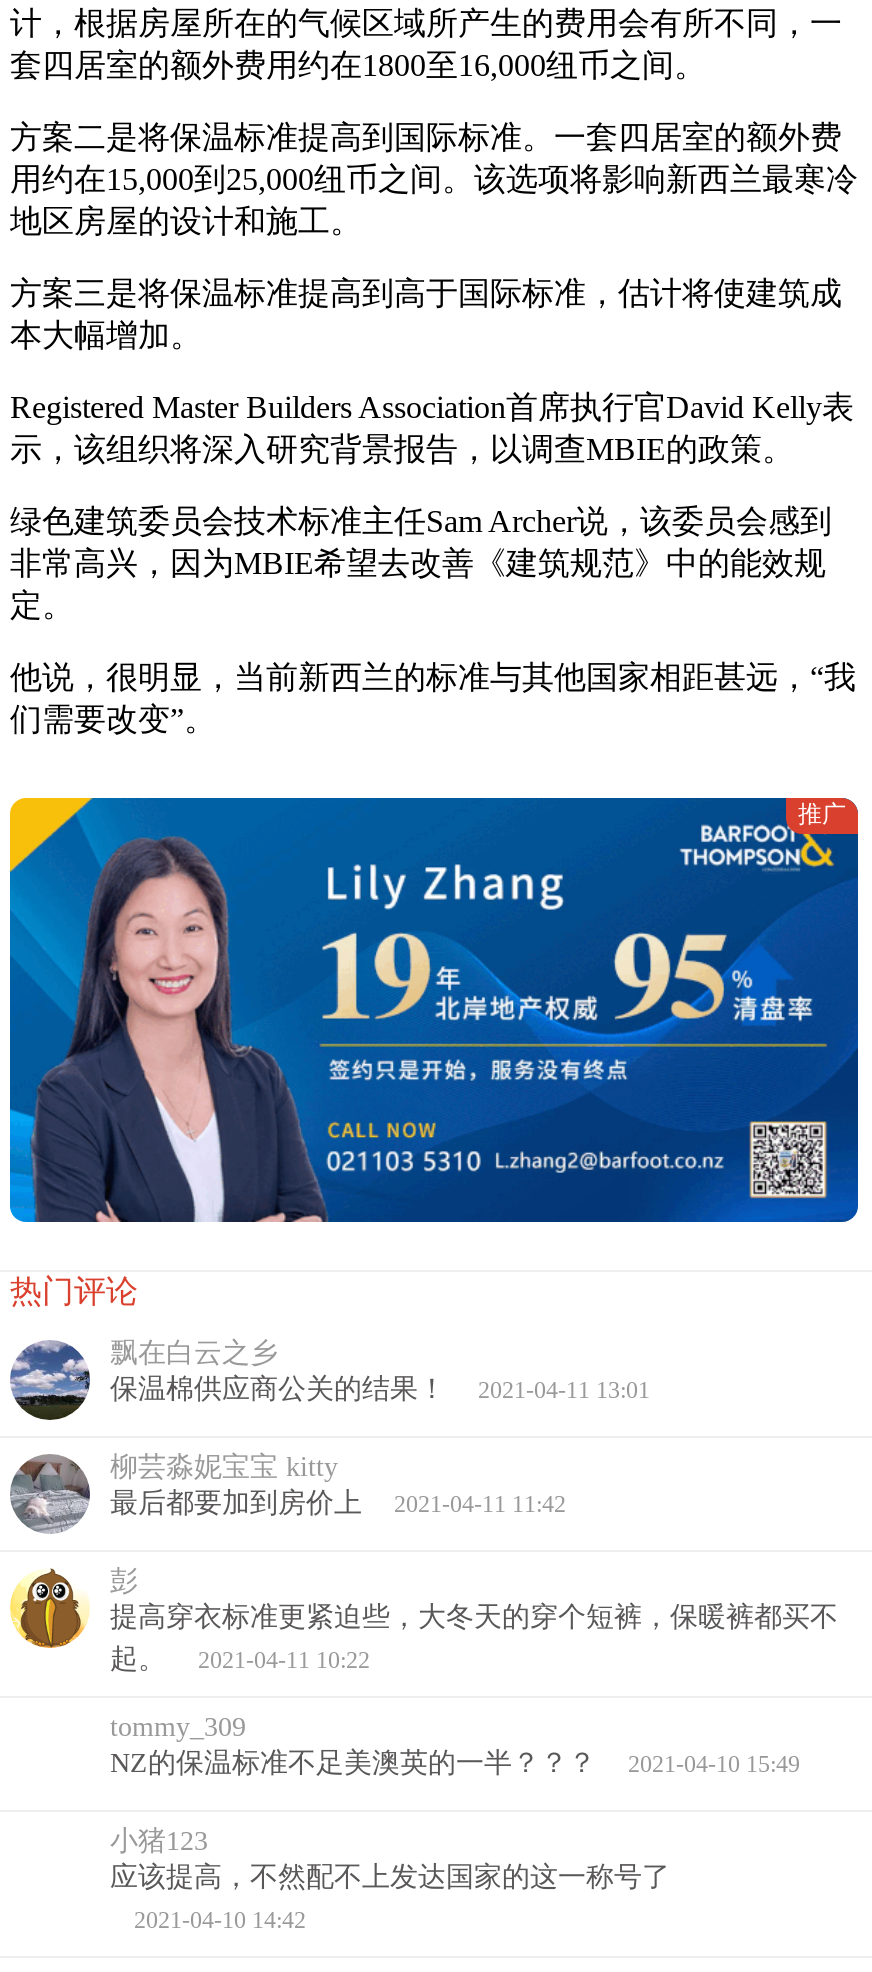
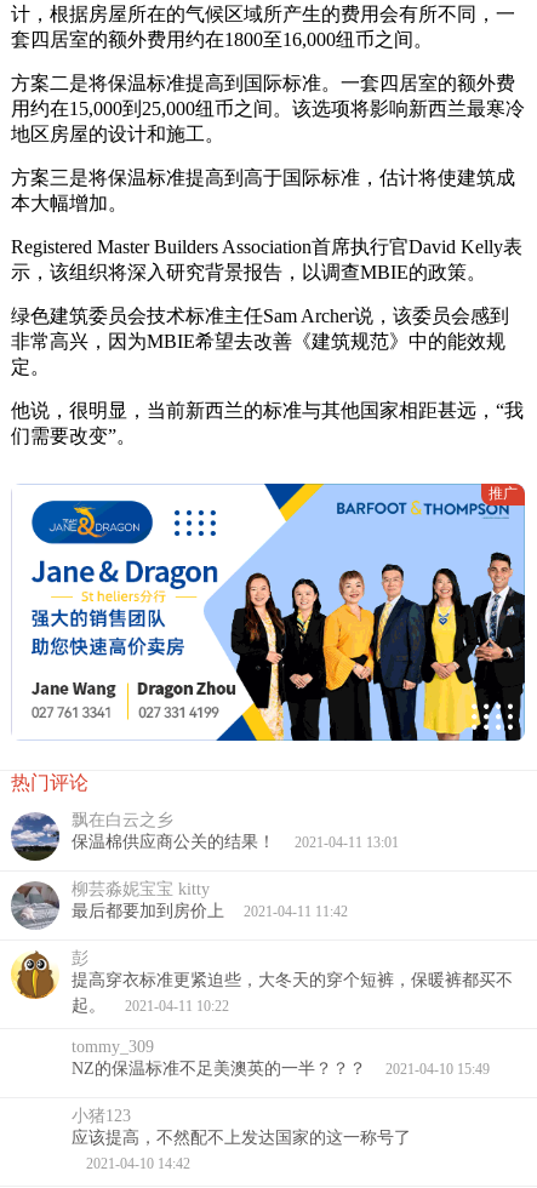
- [image]
+ [image]
